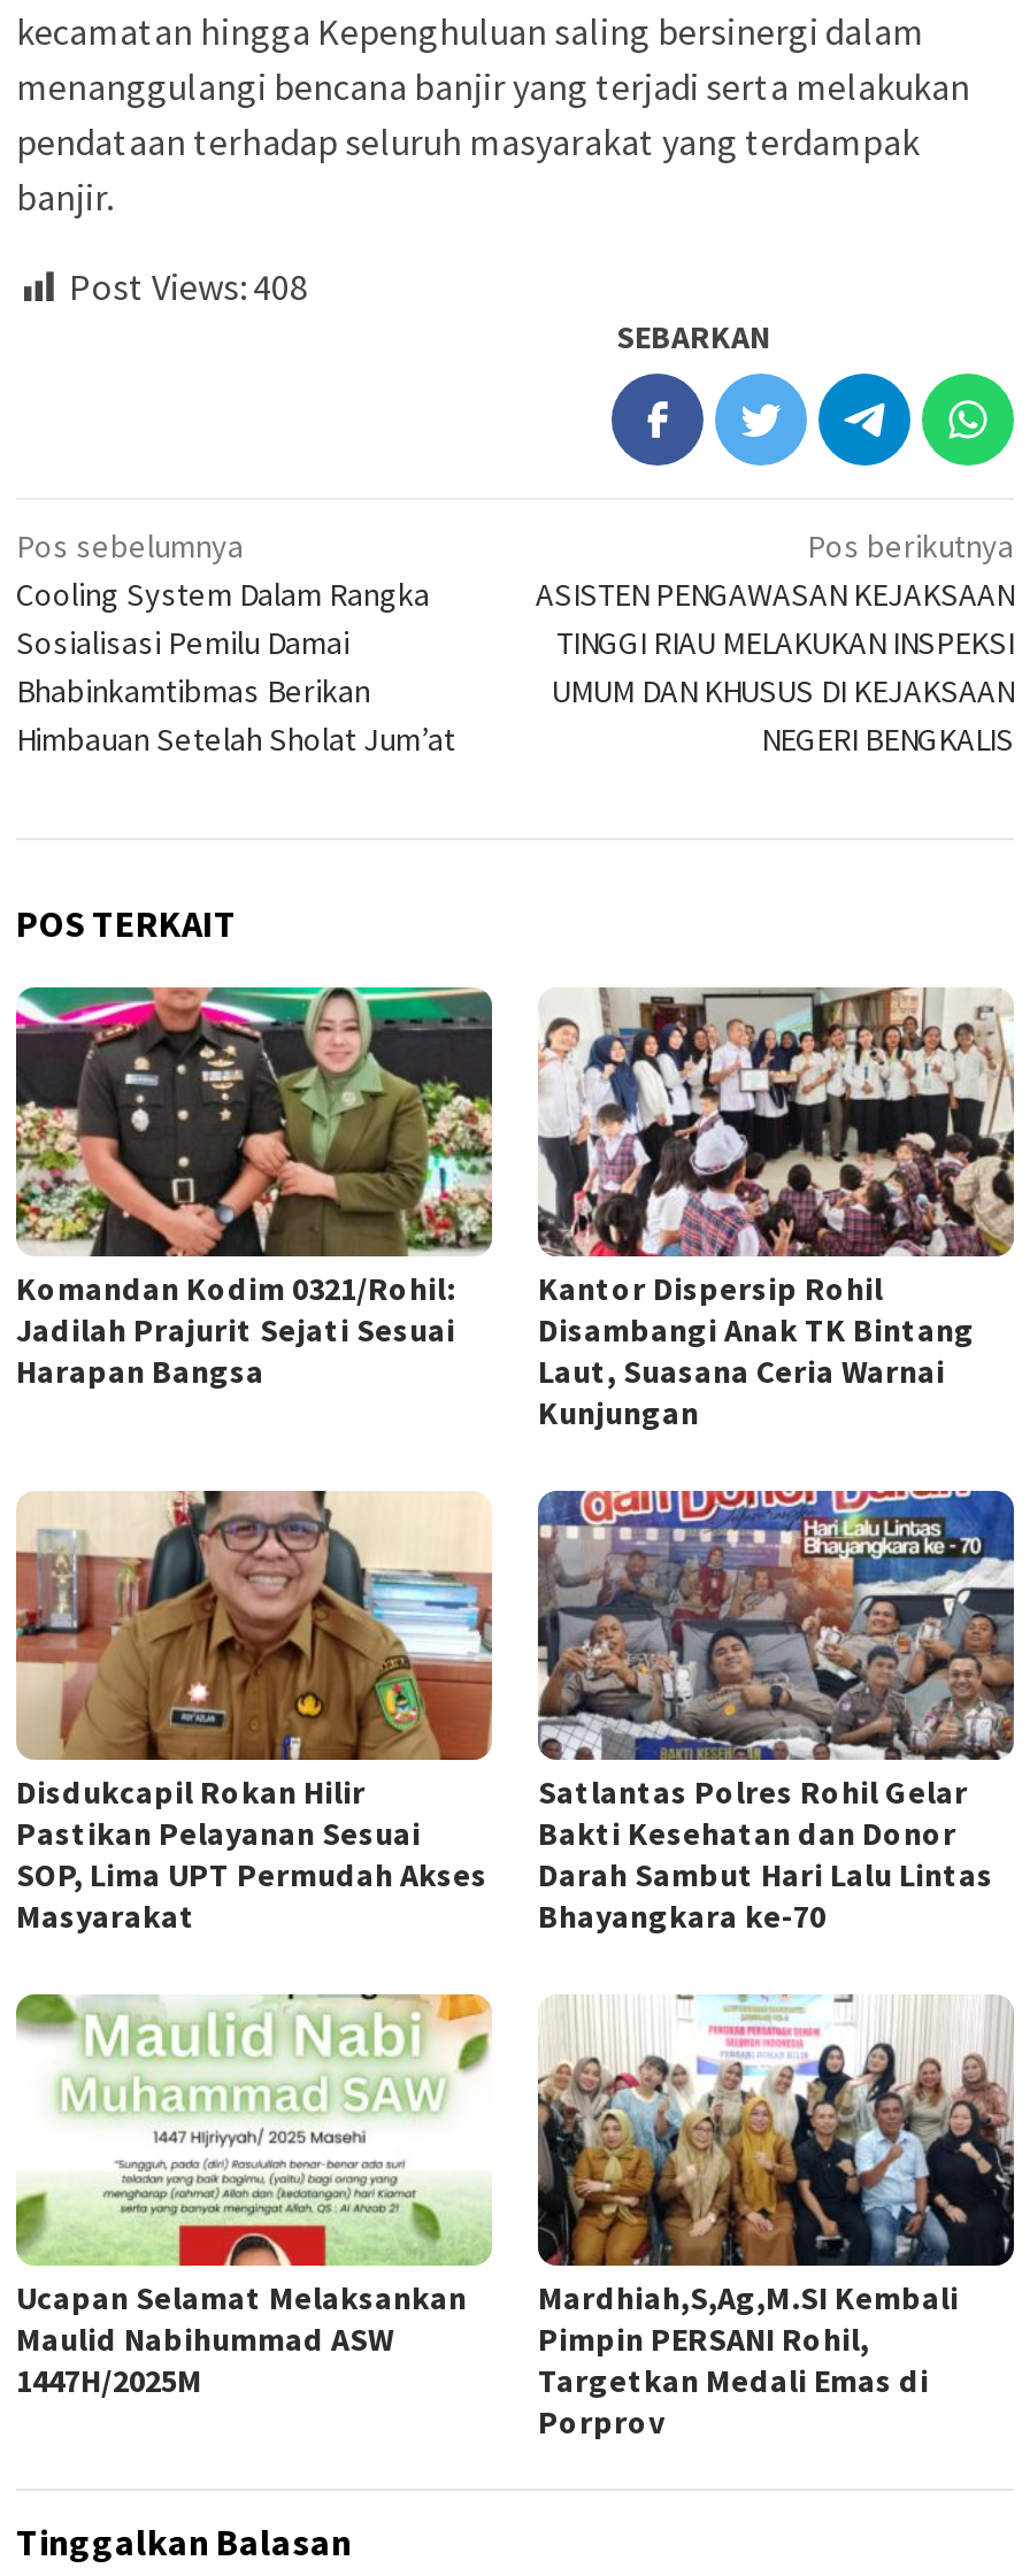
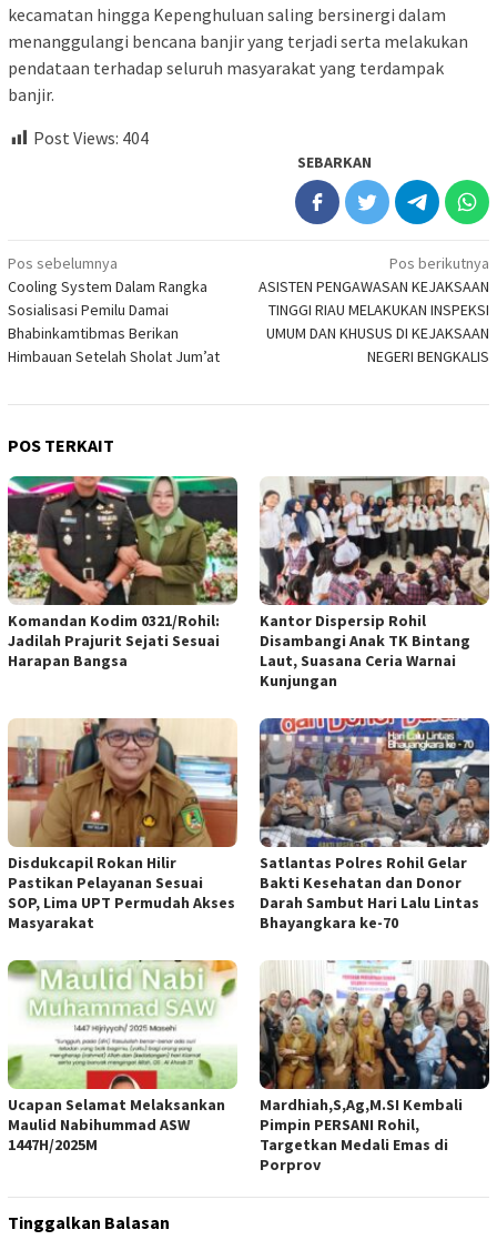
- Post Views: 408
+ Post Views: 404
